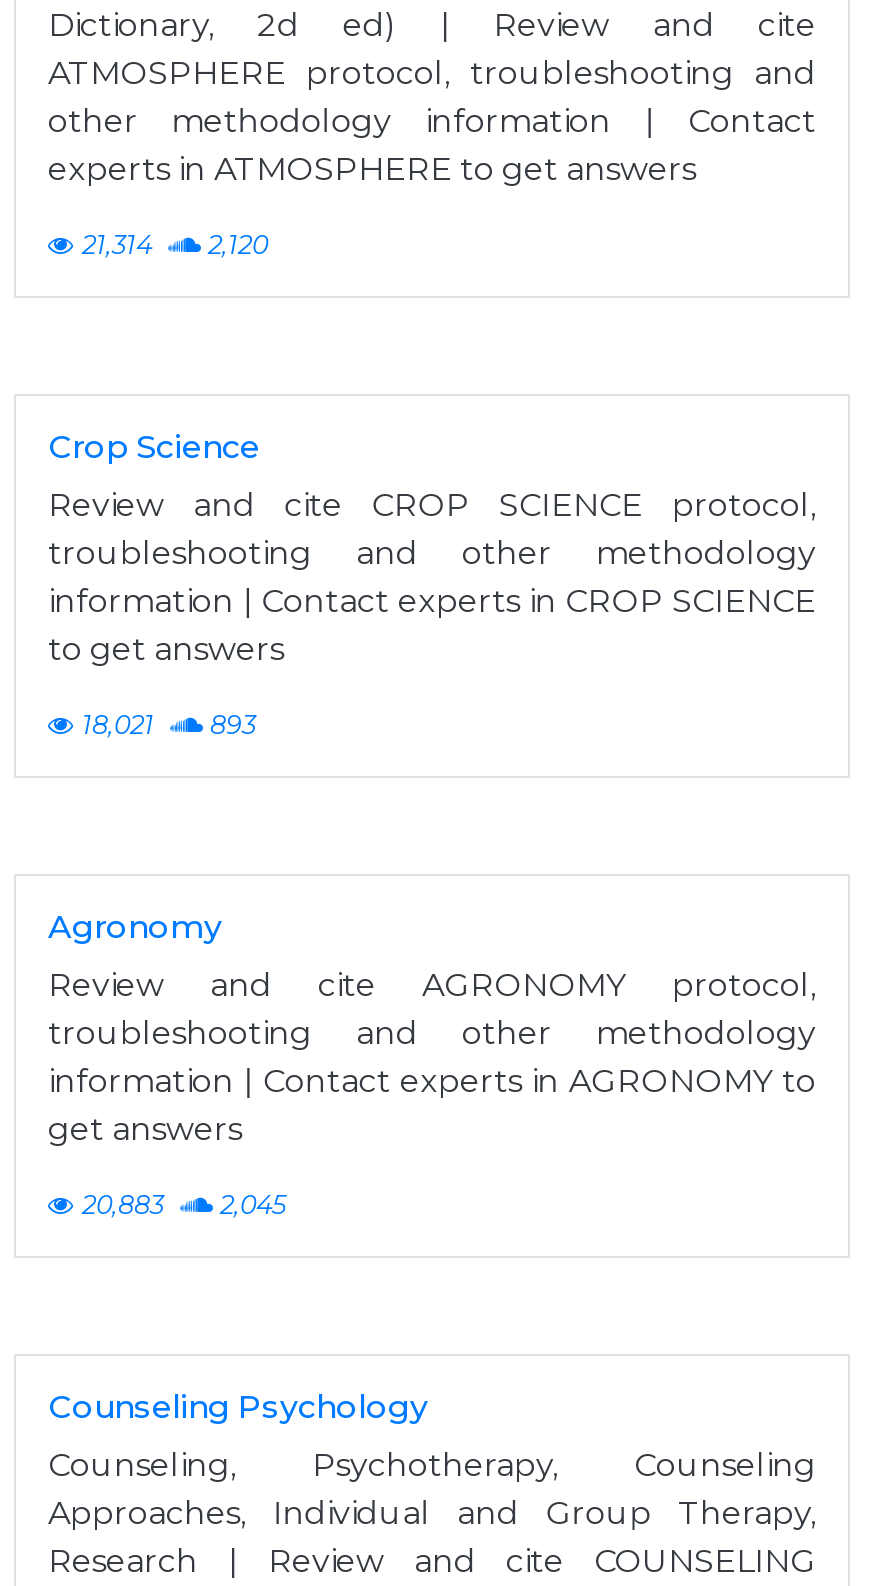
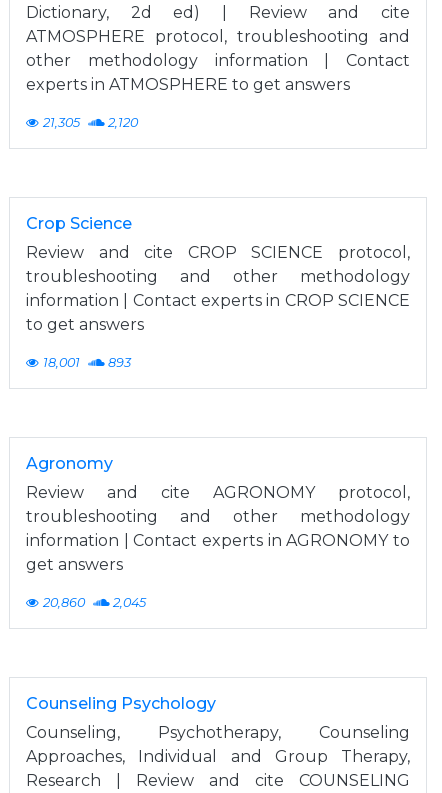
- 21,314 2,120
+ 21,305 2,120

- 18,021 893
+ 18,001 893

- 20,883 2,045
+ 20,860 2,045
